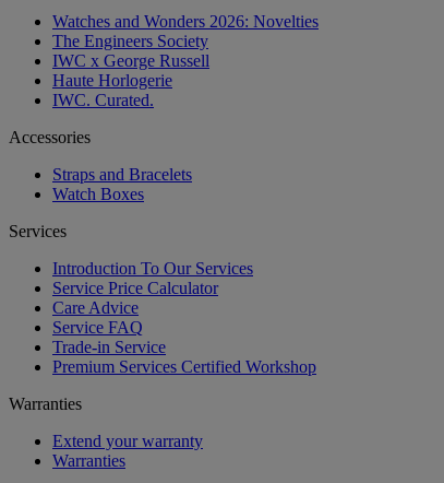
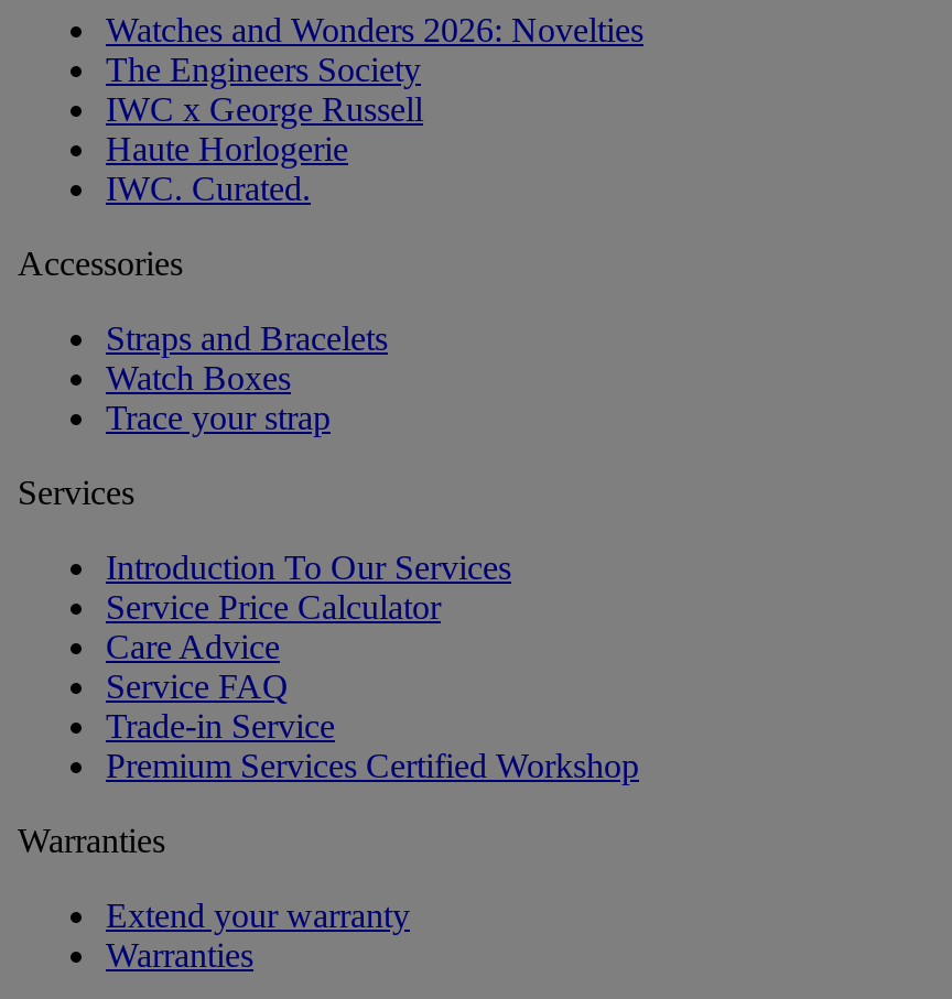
+ Trace your strap
